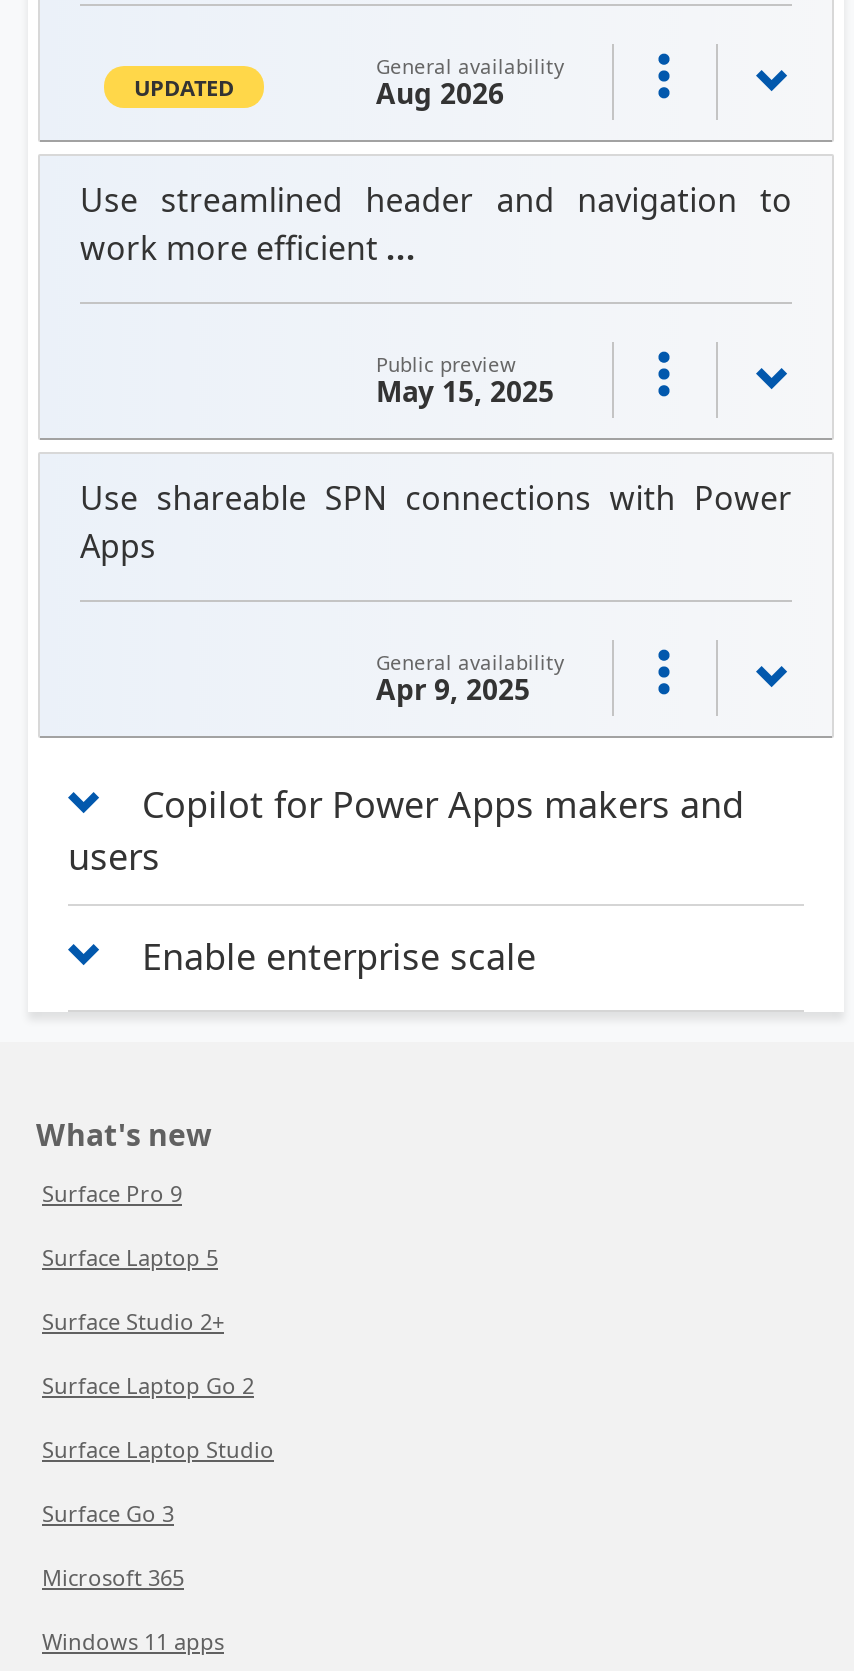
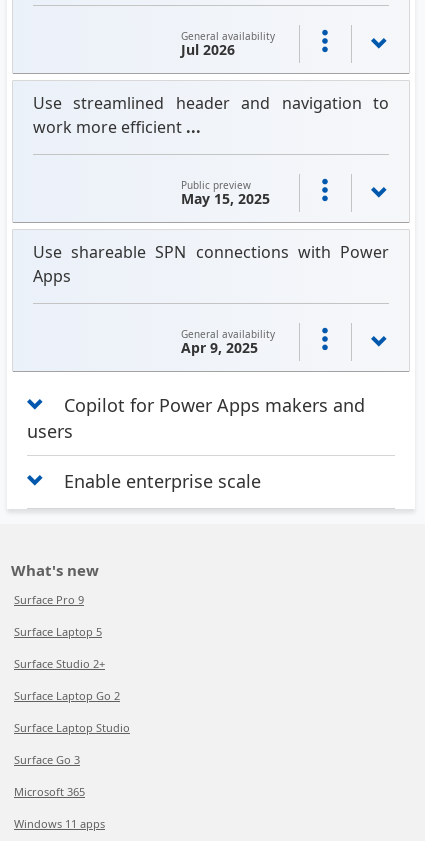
- UPDATED

- Aug 2026
+ Jul 2026
